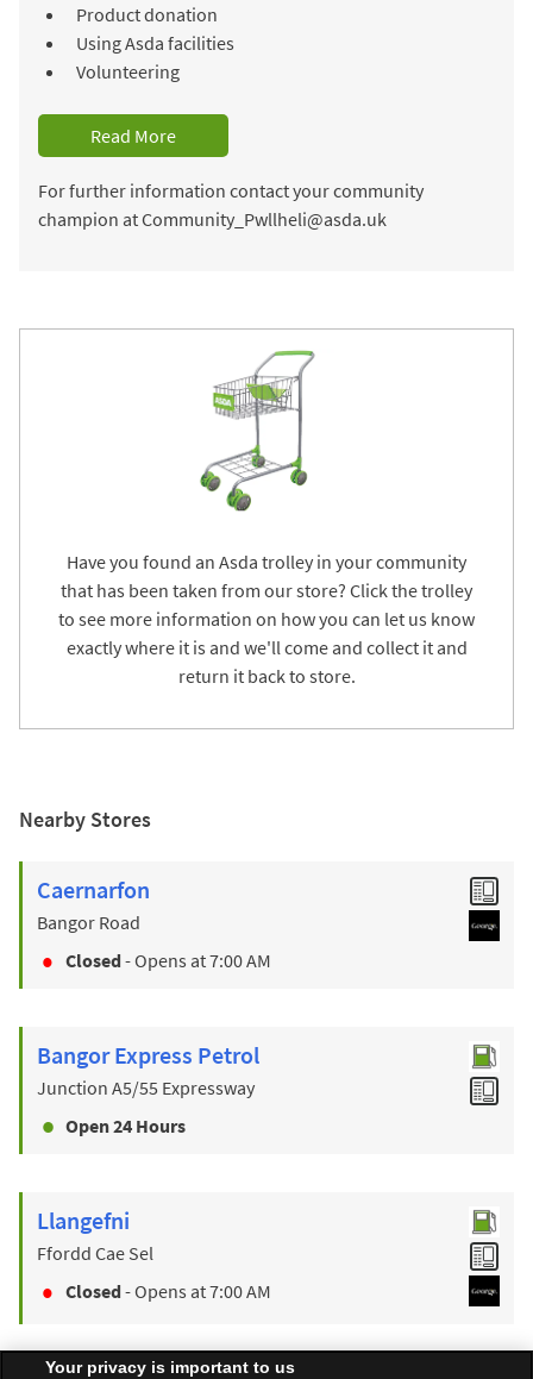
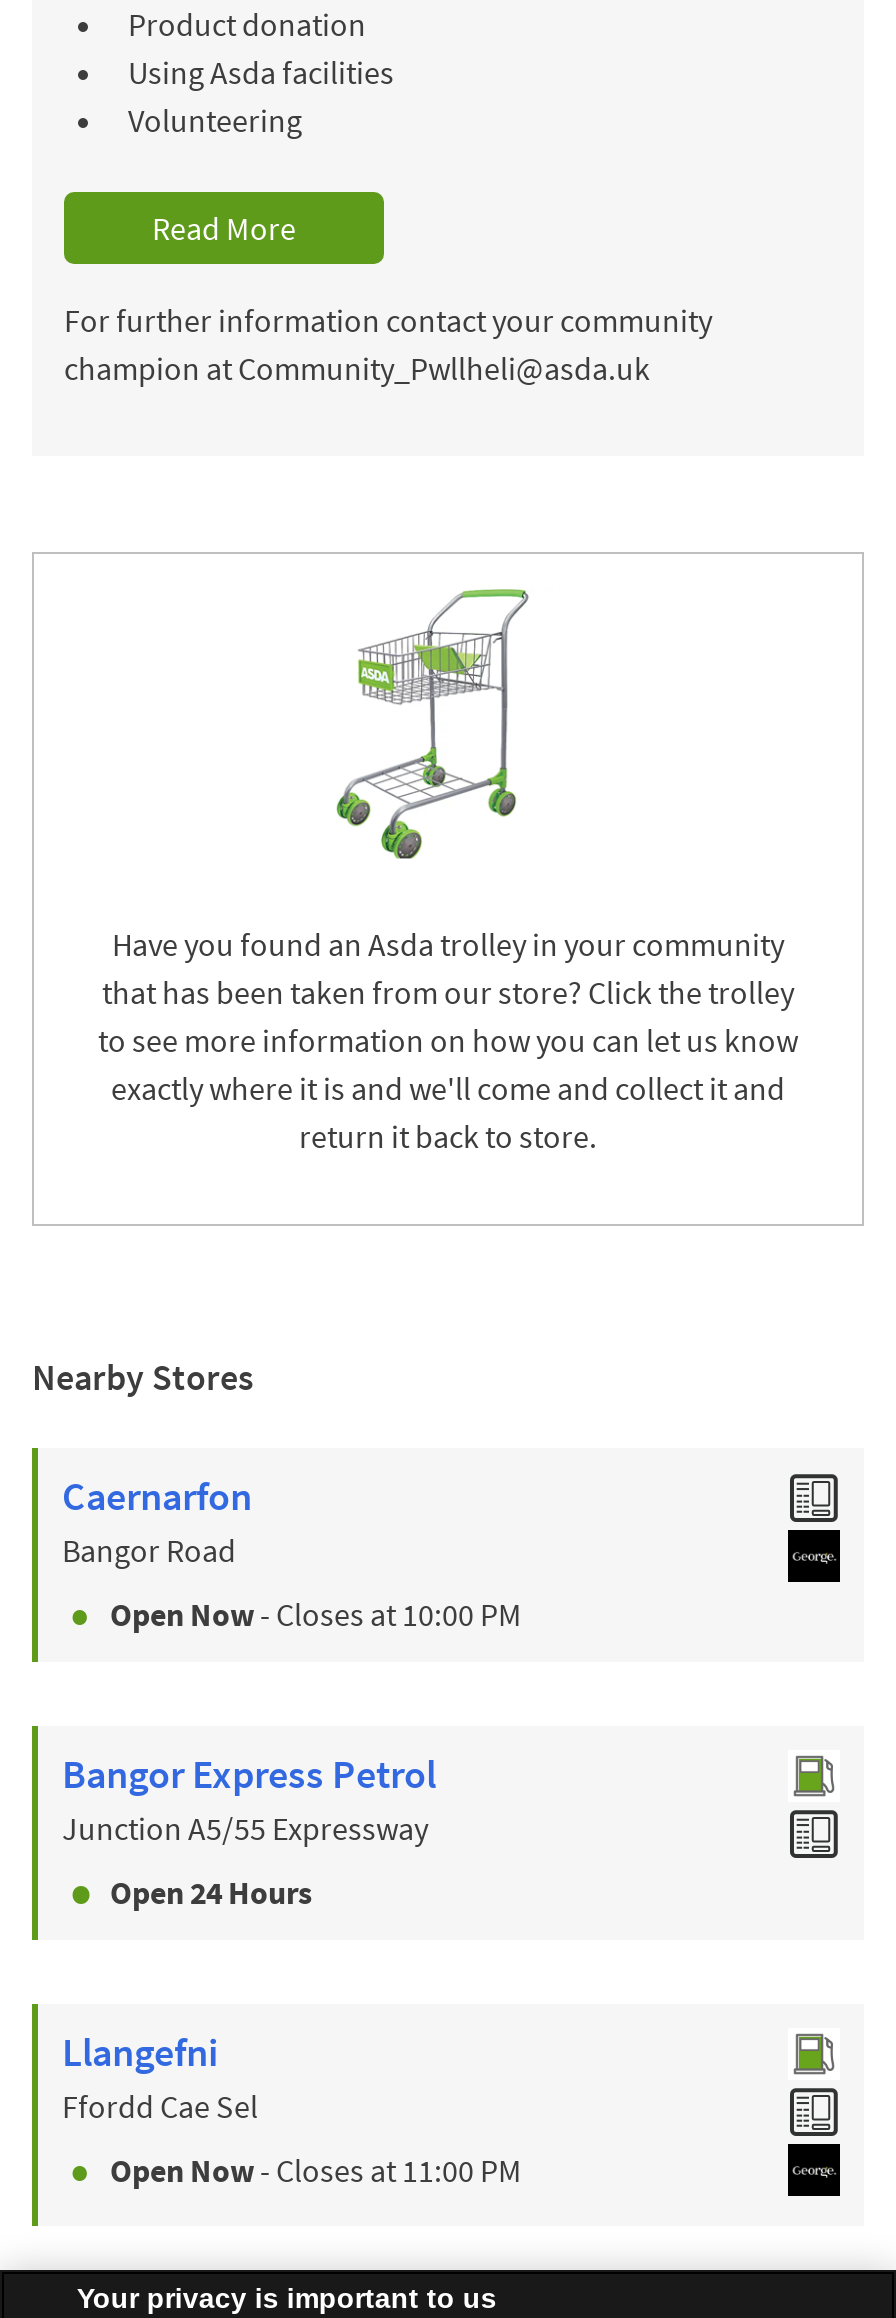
- Closed - Opens at 7:00 AM
+ Open Now - Closes at 10:00 PM

- Closed - Opens at 7:00 AM
+ Open Now - Closes at 11:00 PM
